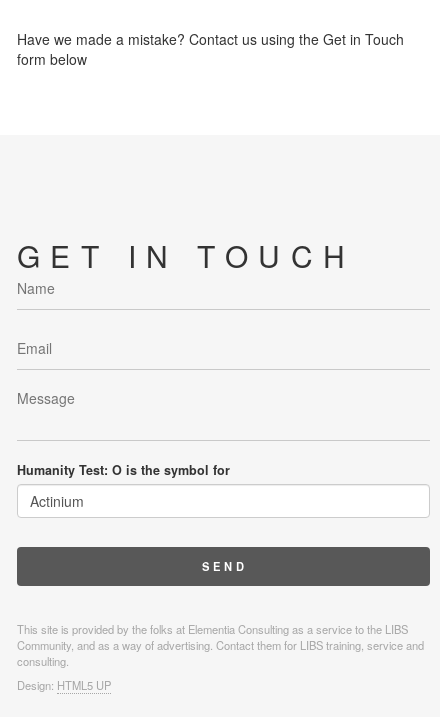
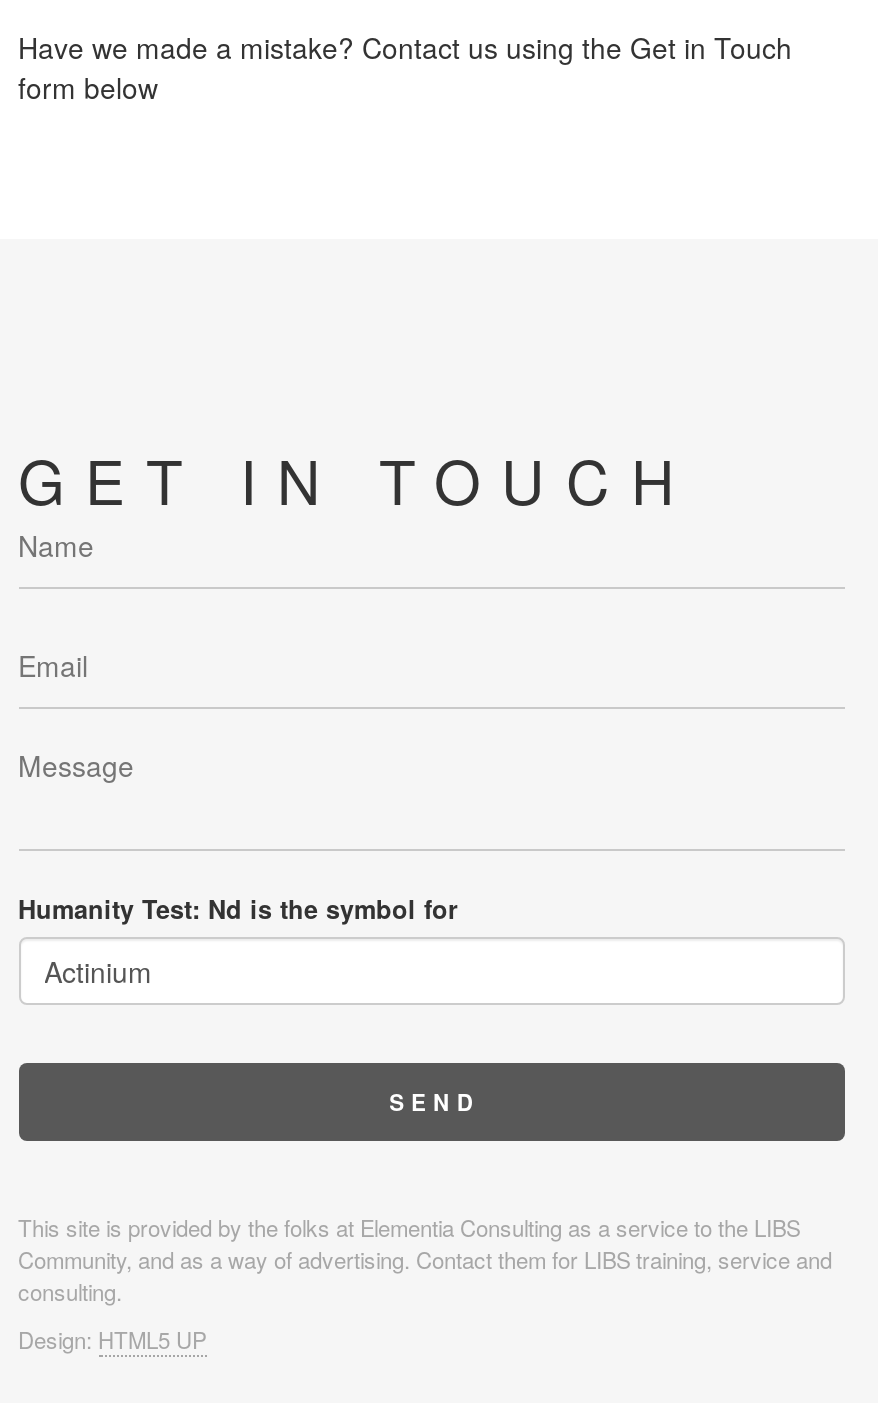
- Humanity Test: O is the symbol for
+ Humanity Test: Nd is the symbol for
